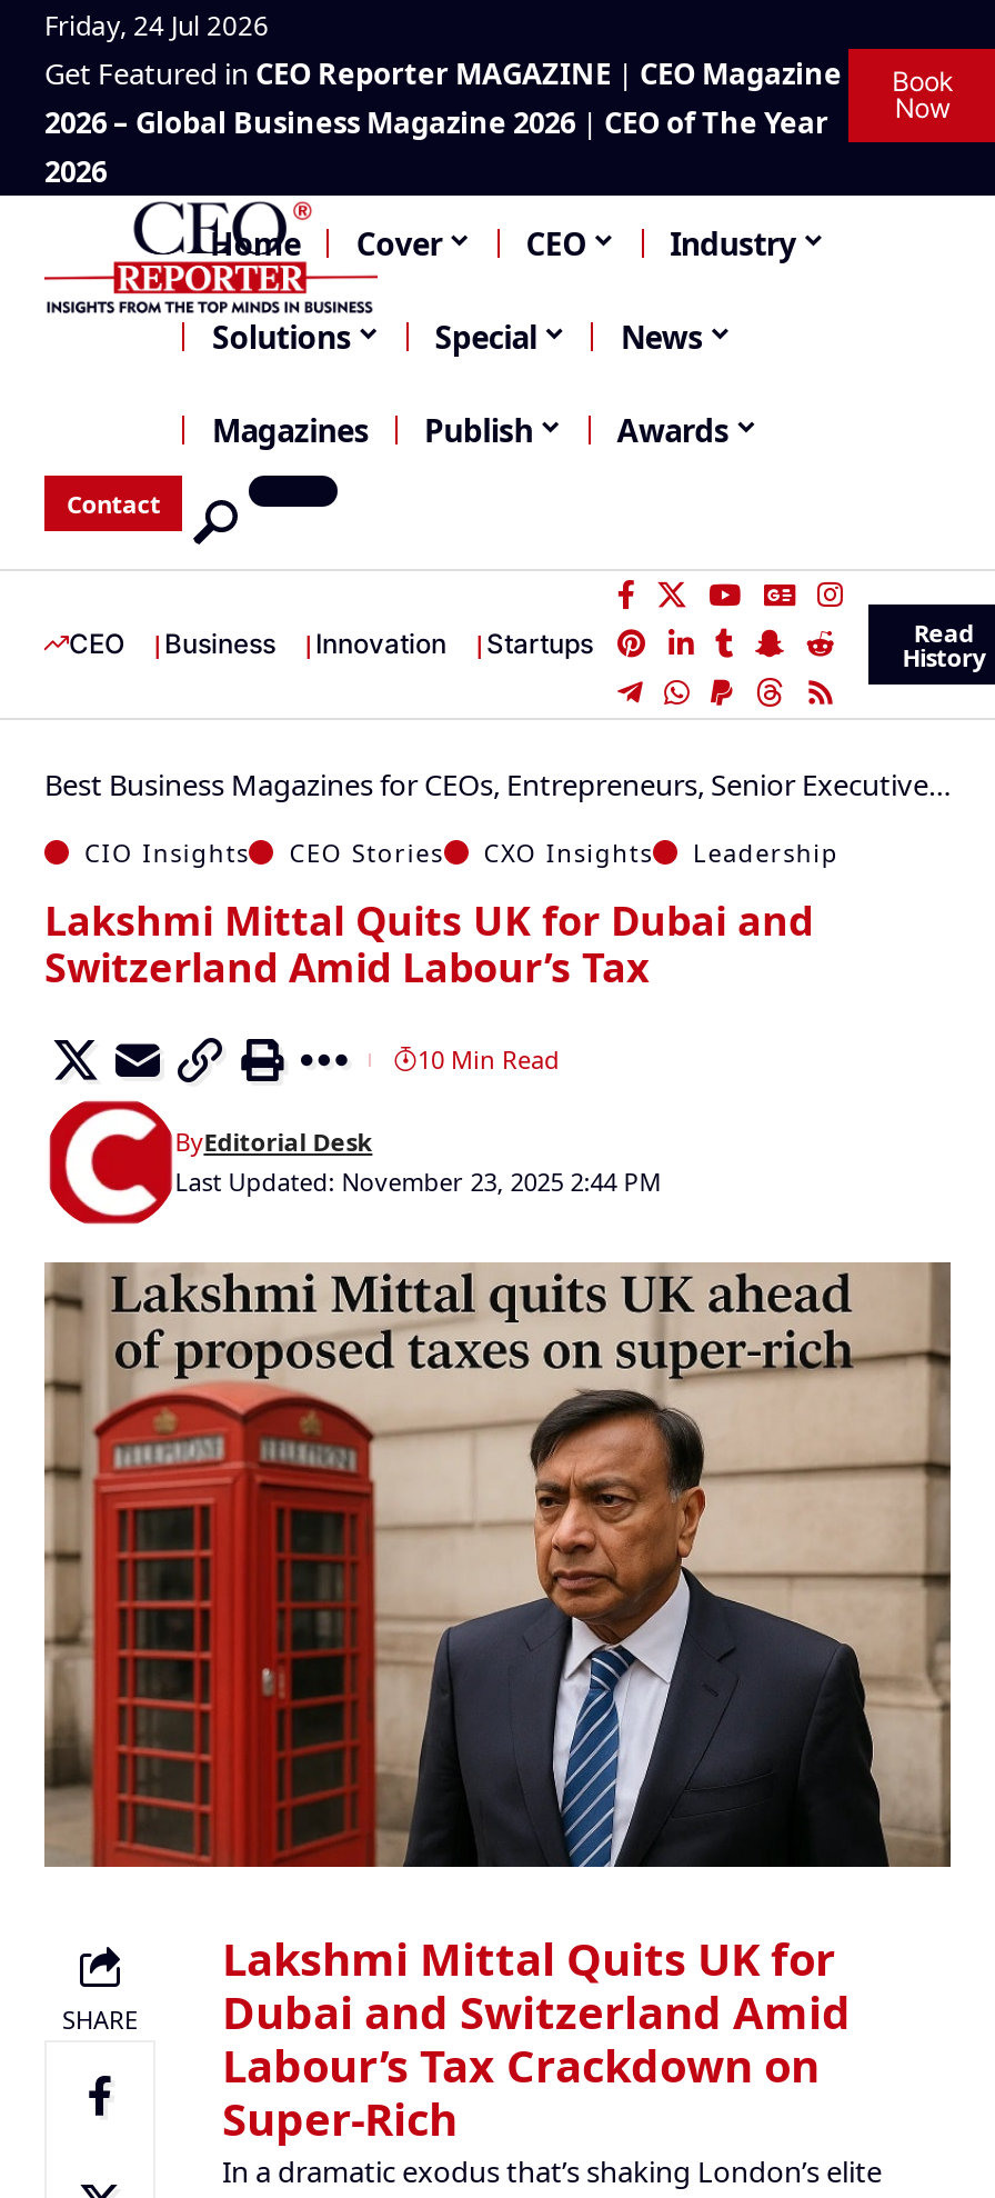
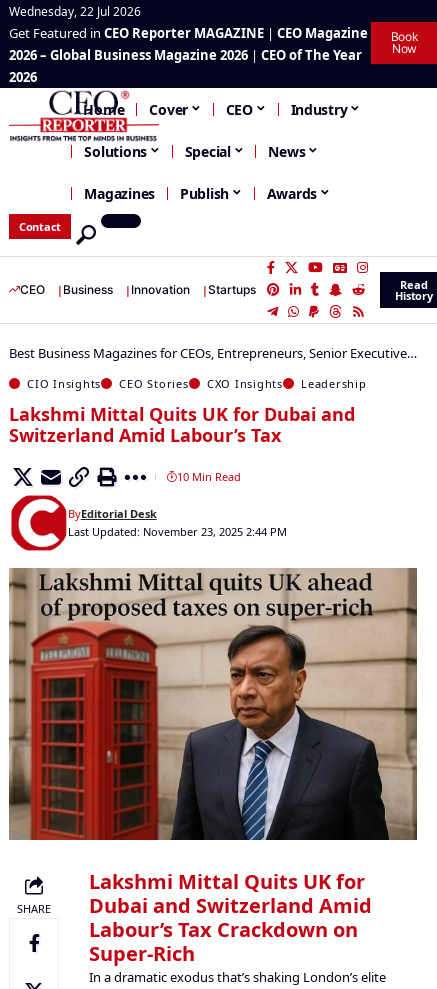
- Friday, 24 Jul 2026
+ Wednesday, 22 Jul 2026
